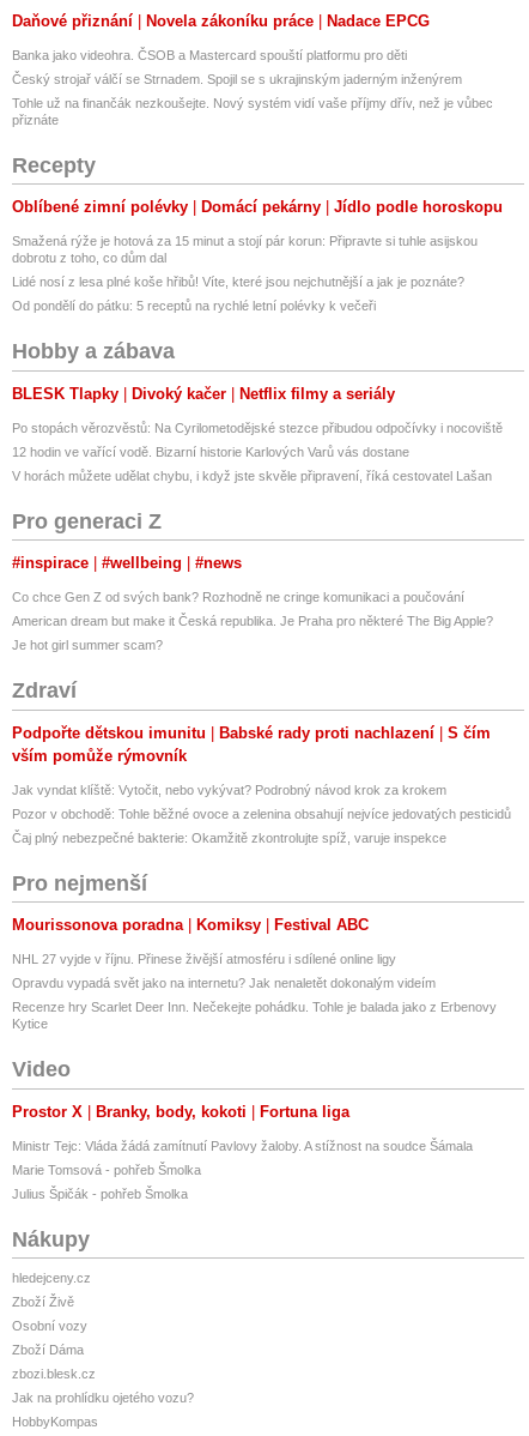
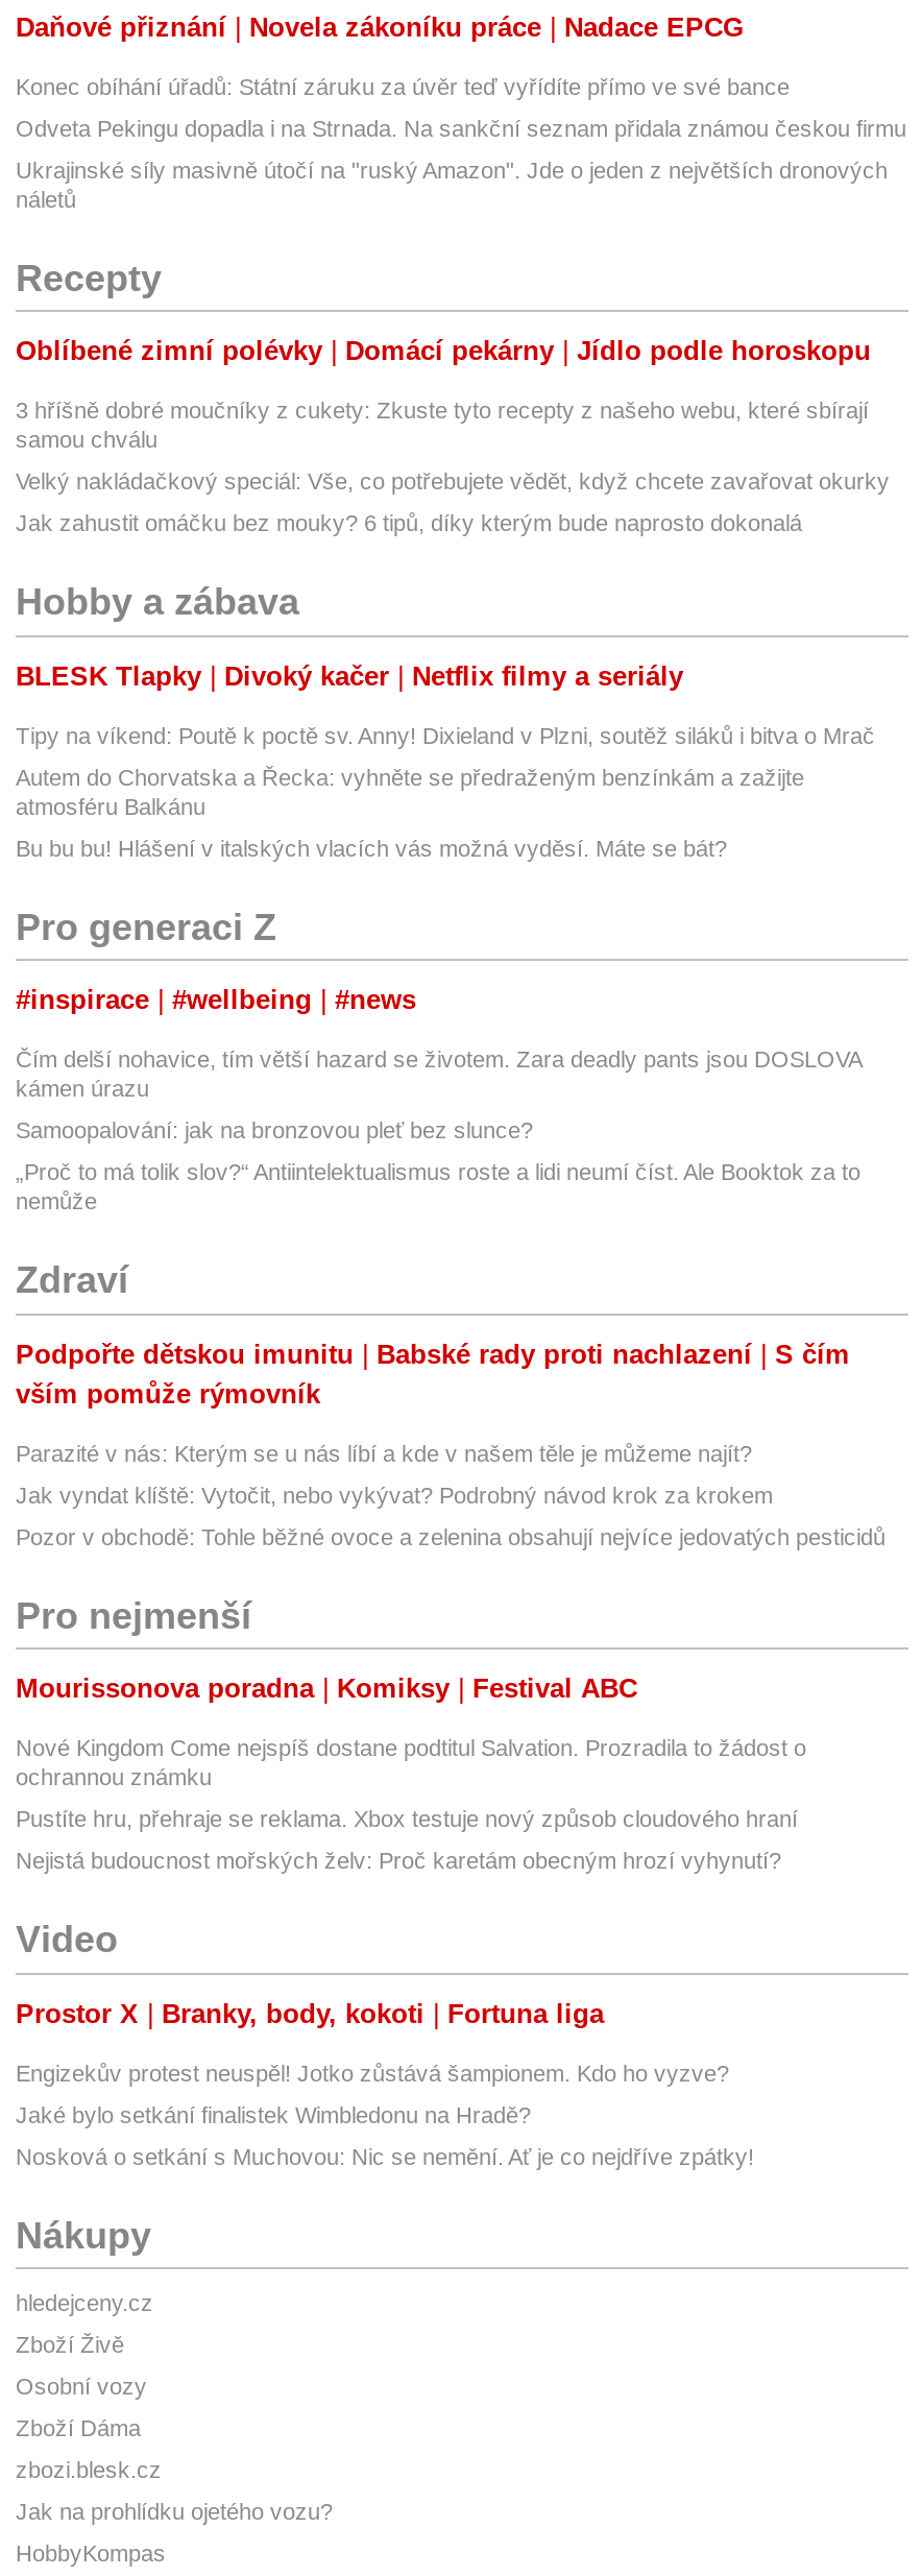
- Banka jako videohra. ČSOB a Mastercard spouští platformu pro děti
+ Konec obíhání úřadů: Státní záruku za úvěr teď vyřídíte přímo ve své bance

- Český strojař válčí se Strnadem. Spojil se s ukrajinským jaderným inženýrem
+ Odveta Pekingu dopadla i na Strnada. Na sankční seznam přidala známou českou firmu

- Tohle už na finančák nezkoušejte. Nový systém vidí vaše příjmy dřív, než je vůbec
- přiznáte
+ Ukrajinské síly masivně útočí na "ruský Amazon". Jde o jeden z největších dronových
+ náletů

- Smažená rýže je hotová za 15 minut a stojí pár korun: Připravte si tuhle asijskou
- dobrotu z toho, co dům dal
+ 3 hříšně dobré moučníky z cukety: Zkuste tyto recepty z našeho webu, které sbírají
+ samou chválu

- Lidé nosí z lesa plné koše hřibů! Víte, které jsou nejchutnější a jak je poznáte?
+ Velký nakládačkový speciál: Vše, co potřebujete vědět, když chcete zavařovat okurky

- Od pondělí do pátku: 5 receptů na rychlé letní polévky k večeři
+ Jak zahustit omáčku bez mouky? 6 tipů, díky kterým bude naprosto dokonalá

- Po stopách věrozvěstů: Na Cyrilometodějské stezce přibudou odpočívky i nocoviště
+ Tipy na víkend: Poutě k poctě sv. Anny! Dixieland v Plzni, soutěž siláků i bitva o Mrač

- 12 hodin ve vařící vodě. Bizarní historie Karlových Varů vás dostane
+ Autem do Chorvatska a Řecka: vyhněte se předraženým benzínkám a zažijte
+ atmosféru Balkánu

- V horách můžete udělat chybu, i když jste skvěle připravení, říká cestovatel Lašan
+ Bu bu bu! Hlášení v italských vlacích vás možná vyděsí. Máte se bát?

- Co chce Gen Z od svých bank? Rozhodně ne cringe komunikaci a poučování
+ Čím delší nohavice, tím větší hazard se životem. Zara deadly pants jsou DOSLOVA
+ kámen úrazu

- American dream but make it Česká republika. Je Praha pro některé The Big Apple?
+ Samoopalování: jak na bronzovou pleť bez slunce?

- Je hot girl summer scam?
+ „Proč to má tolik slov?“ Antiintelektualismus roste a lidi neumí číst. Ale Booktok za to
+ nemůže

+ Parazité v nás: Kterým se u nás líbí a kde v našem těle je můžeme najít?

moved down: Jak vyndat klíště: Vytočit, nebo vykývat? Podrobný návod krok za krokem | Pozor v obchodě: Tohle běžné ovoce a zelenina obsahují nejvíce jedovatých pesticidů

- Čaj plný nebezpečné bakterie: Okamžitě zkontrolujte spíž, varuje inspekce

- NHL 27 vyjde v říjnu. Přinese živější atmosféru i sdílené online ligy
+ Nové Kingdom Come nejspíš dostane podtitul Salvation. Prozradila to žádost o
+ ochrannou známku

- Opravdu vypadá svět jako na internetu? Jak nenaletět dokonalým videím
+ Pustíte hru, přehraje se reklama. Xbox testuje nový způsob cloudového hraní

- Recenze hry Scarlet Deer Inn. Nečekejte pohádku. Tohle je balada jako z Erbenovy
- Kytice
+ Nejistá budoucnost mořských želv: Proč karetám obecným hrozí vyhynutí?

- Ministr Tejc: Vláda žádá zamítnutí Pavlovy žaloby. A stížnost na soudce Šámala
+ Engizekův protest neuspěl! Jotko zůstává šampionem. Kdo ho vyzve?

- Marie Tomsová - pohřeb Šmolka
+ Jaké bylo setkání finalistek Wimbledonu na Hradě?

- Julius Špičák - pohřeb Šmolka
+ Nosková o setkání s Muchovou: Nic se nemění. Ať je co nejdříve zpátky!
